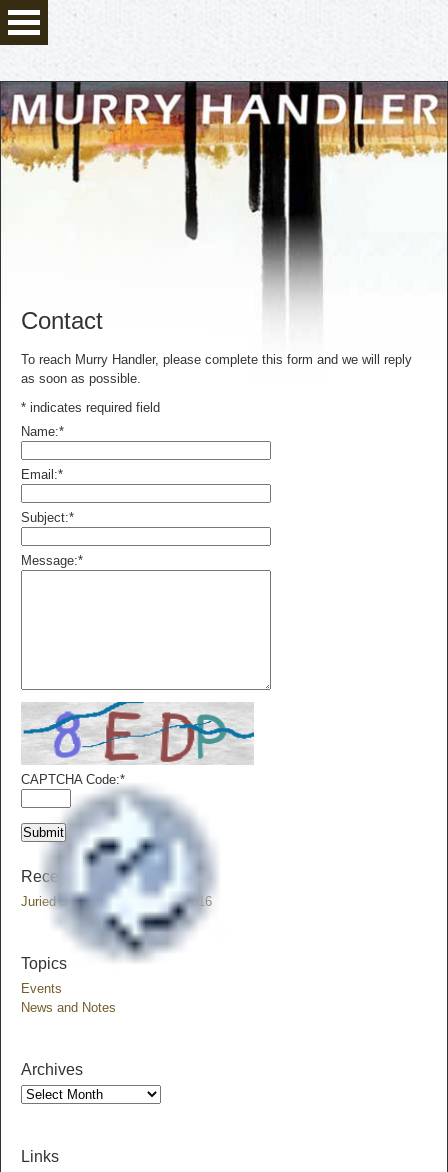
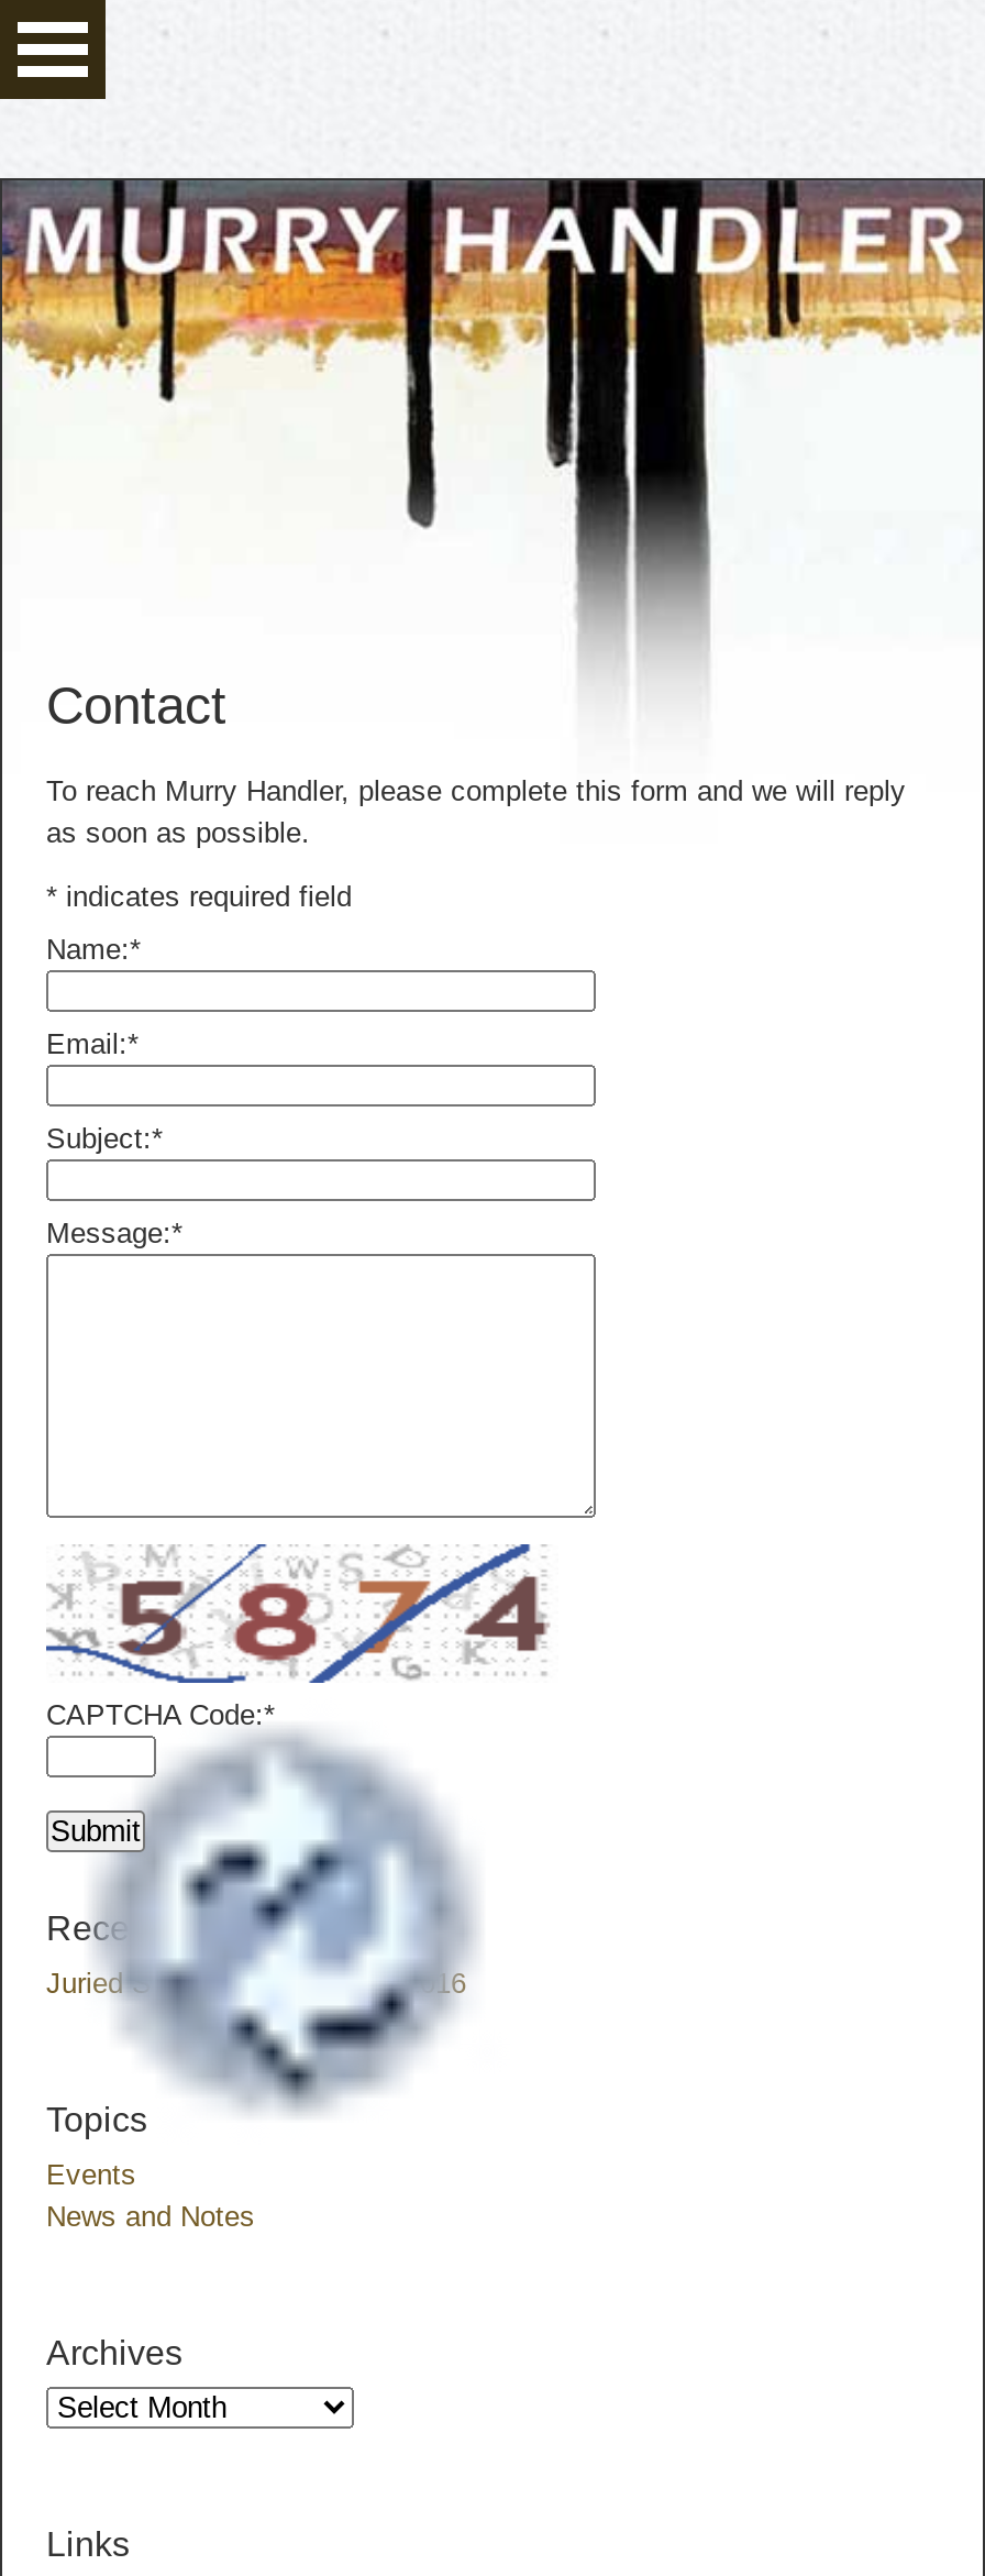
- [image]
+ [image]
